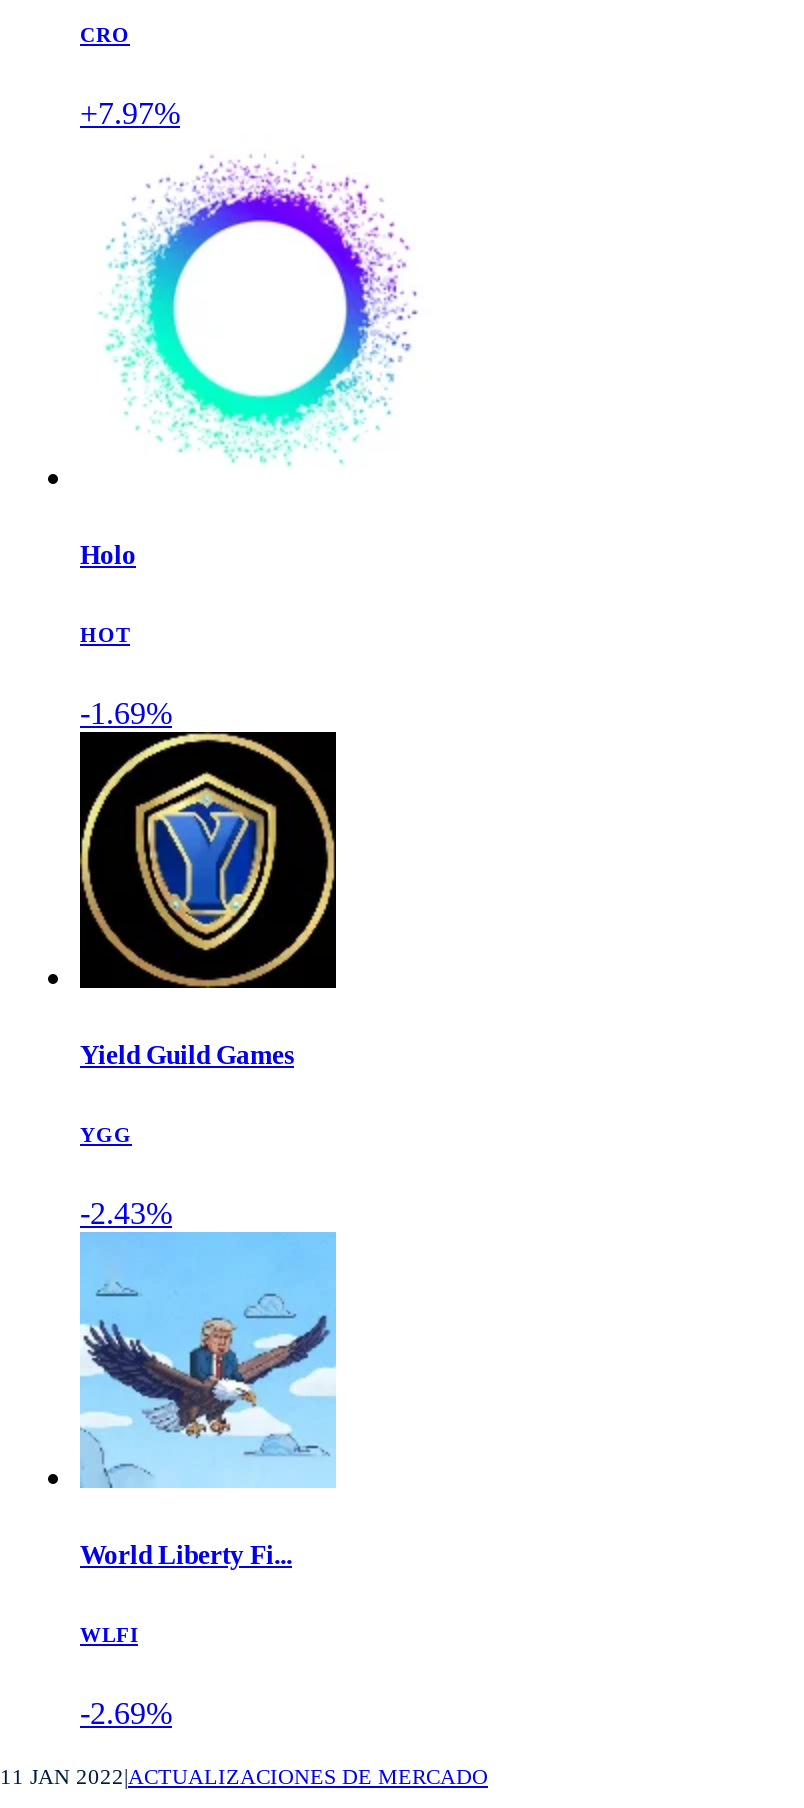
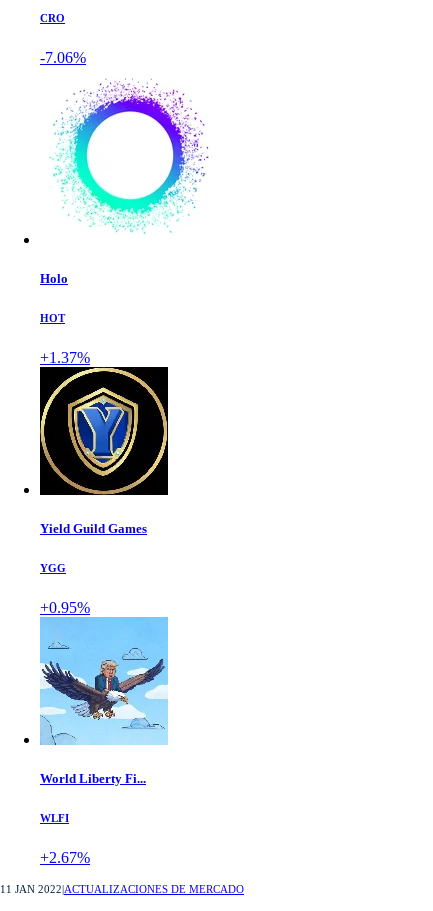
- +7.97%
+ -7.06%

- -1.69%
+ +1.37%

- -2.43%
+ +0.95%

- -2.69%
+ +2.67%
